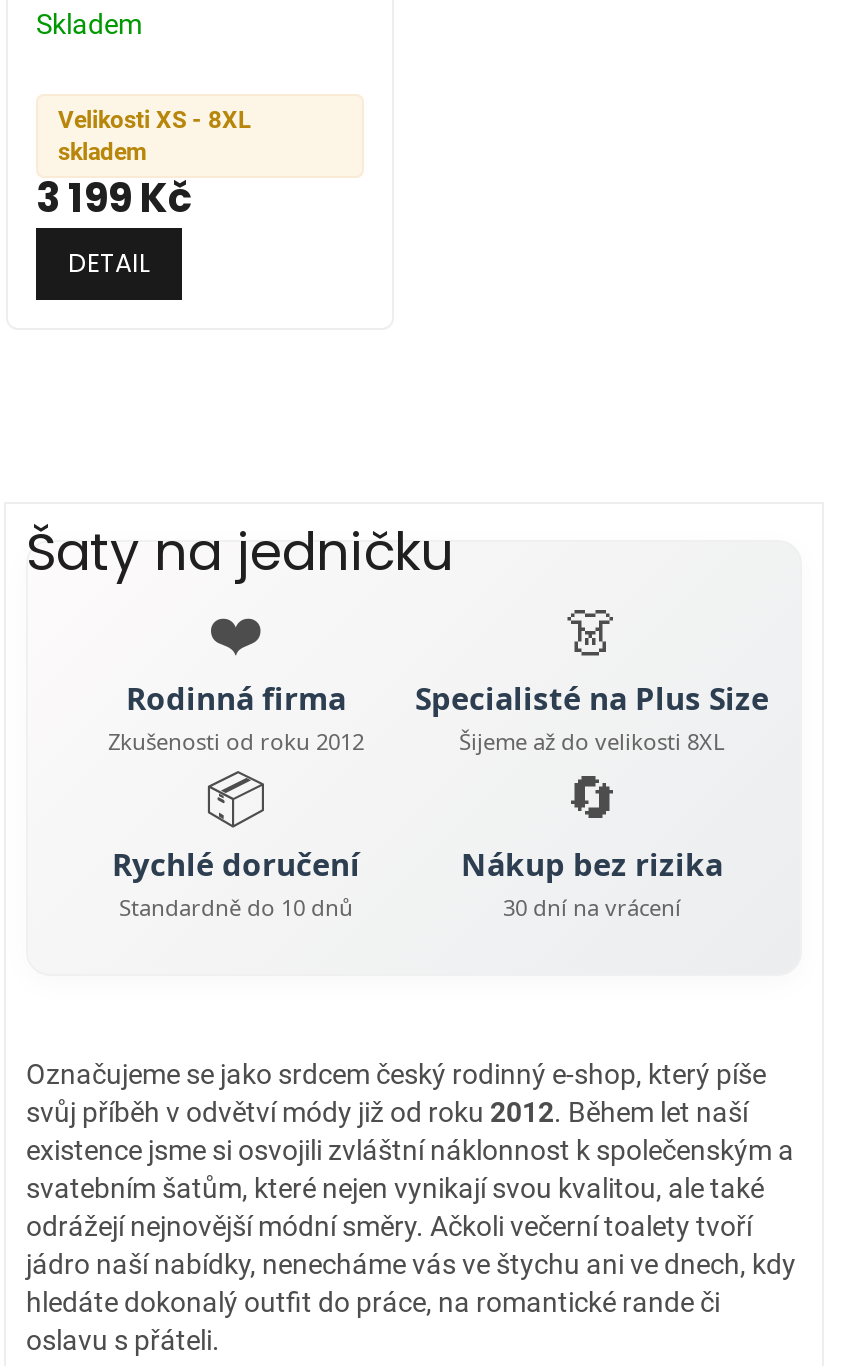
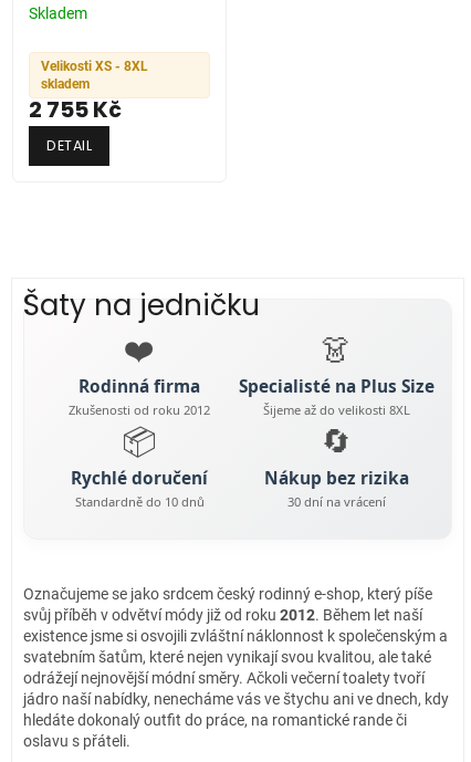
- 3 199 Kč
+ 2 755 Kč
